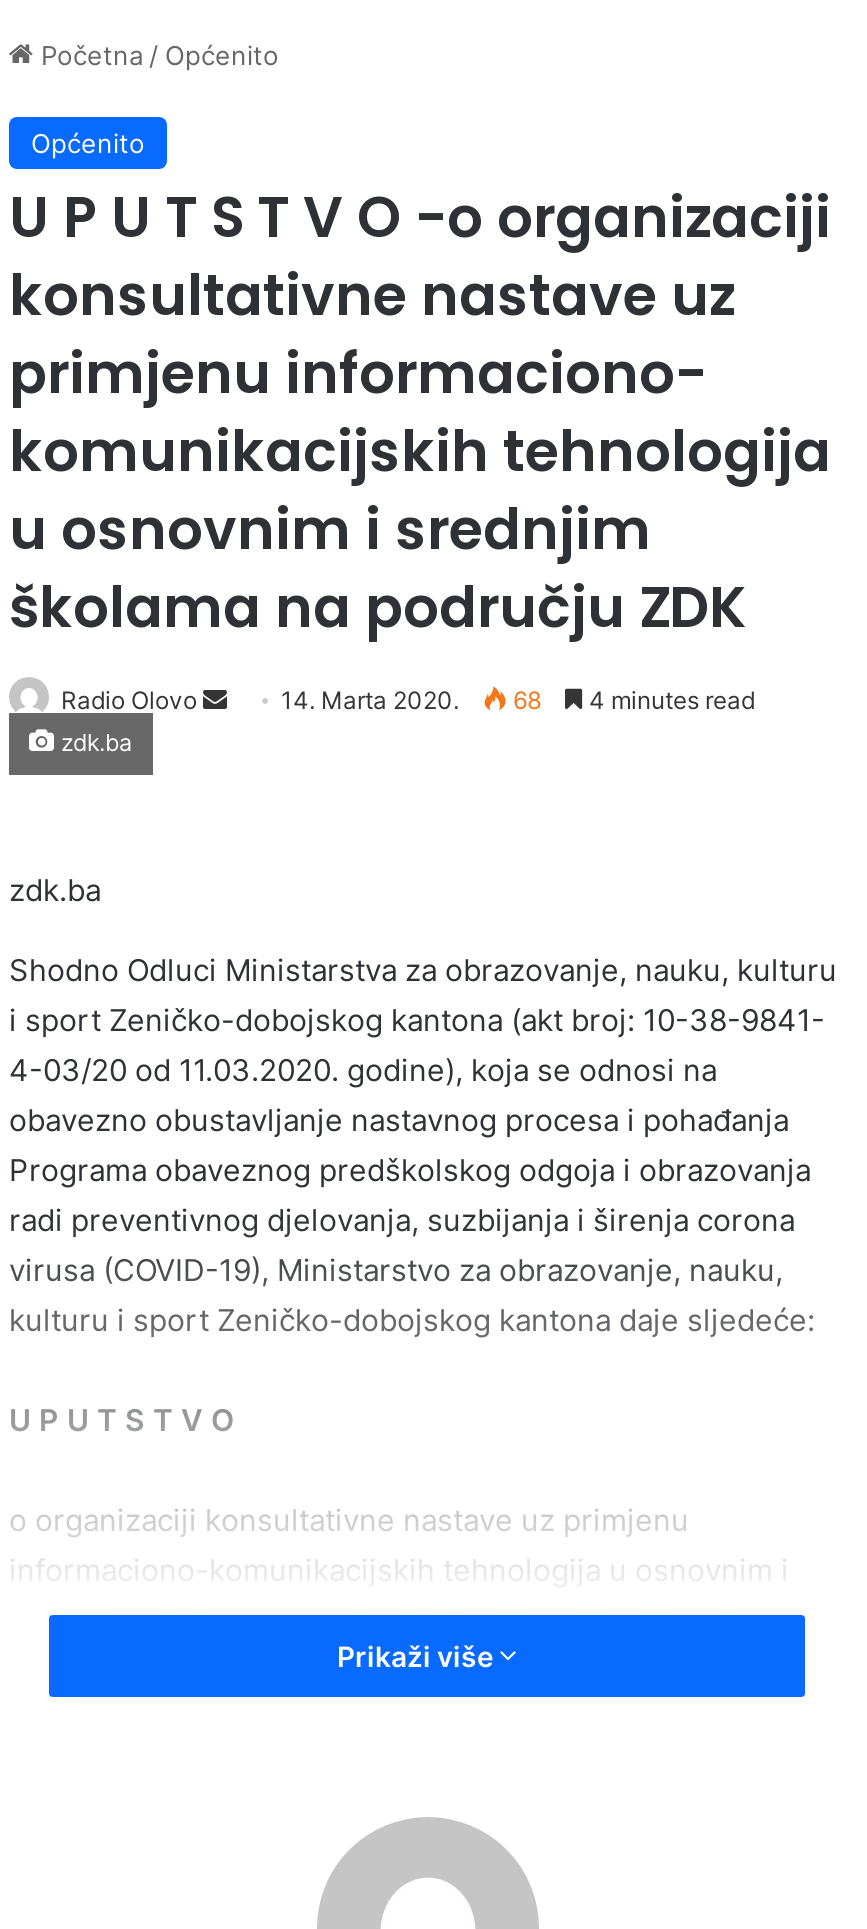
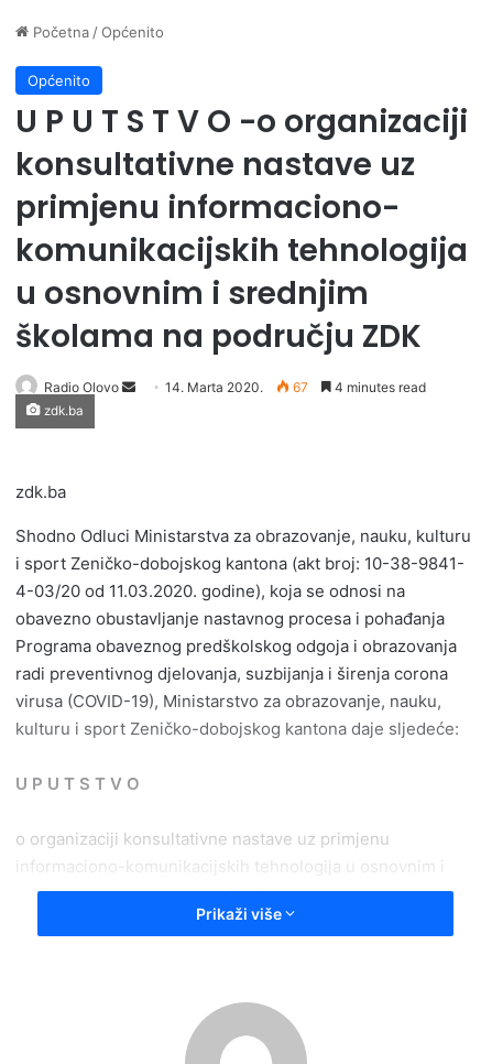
- 68
+ 67
